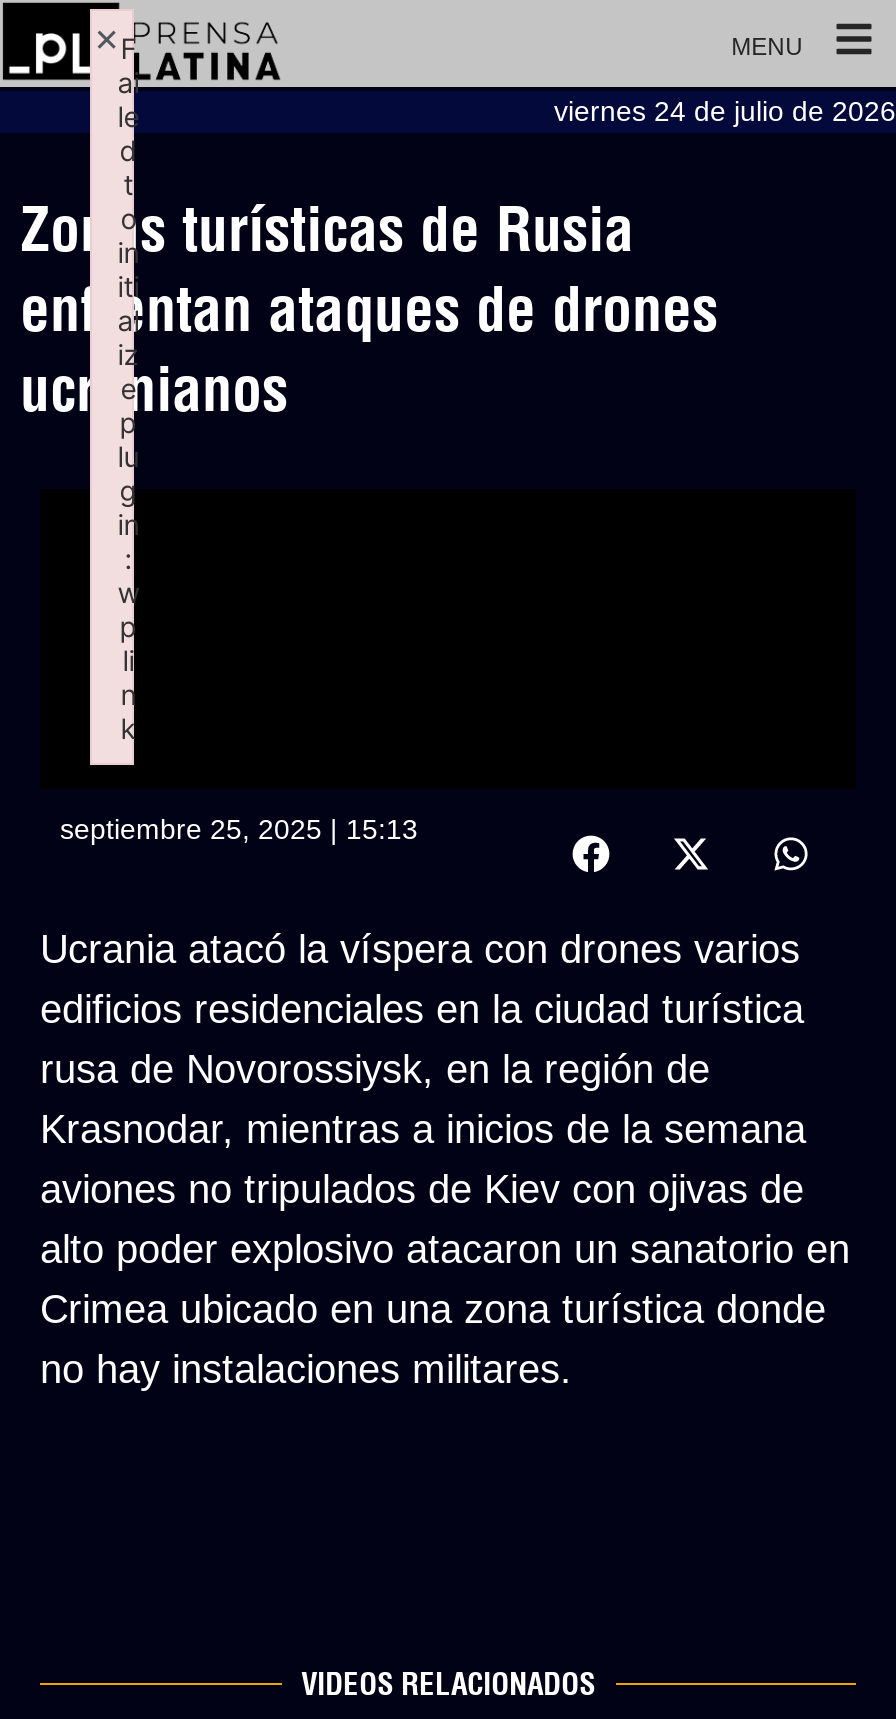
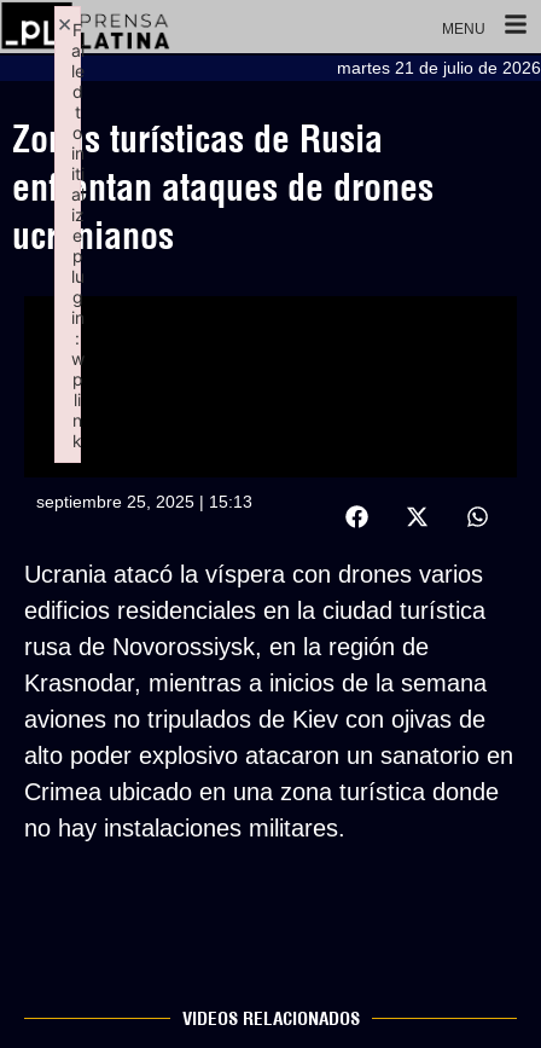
- viernes 24 de julio de 2026
+ martes 21 de julio de 2026
